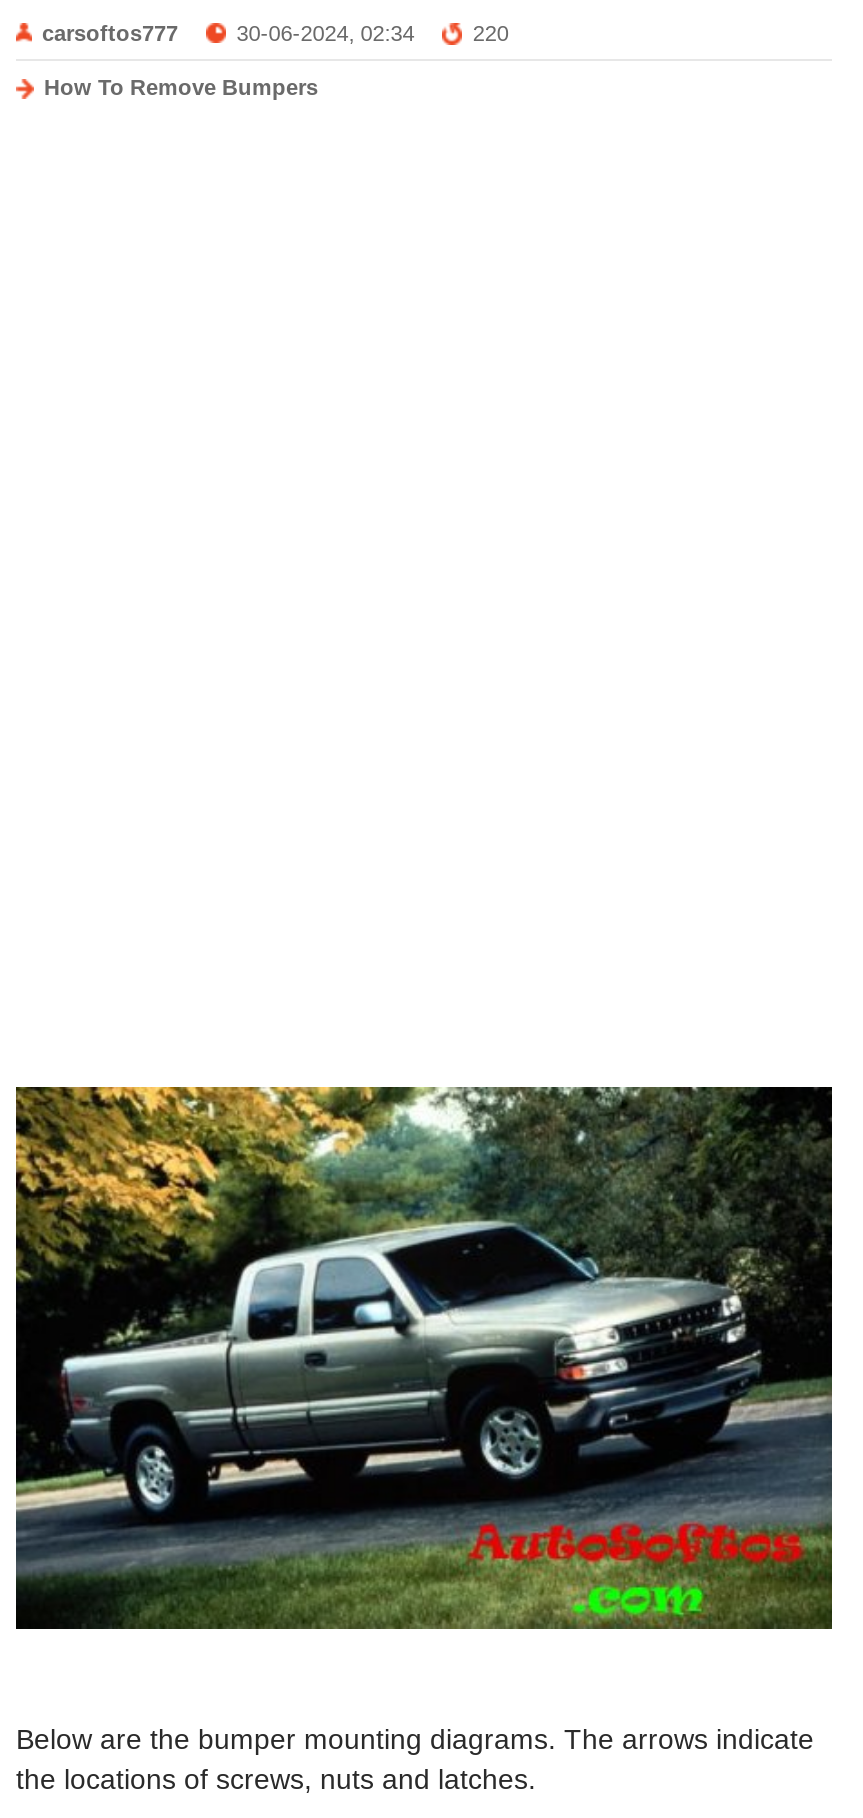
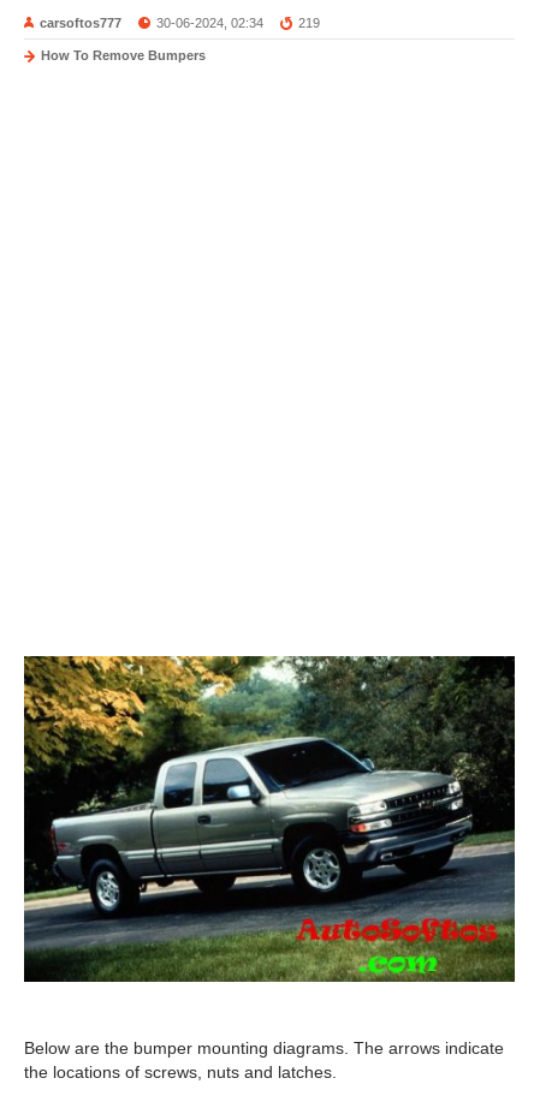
- 220
+ 219
